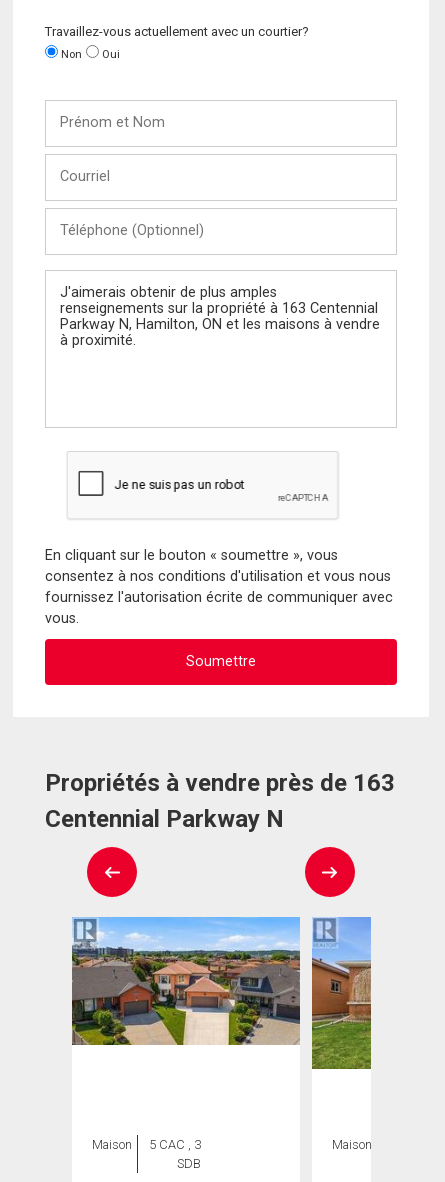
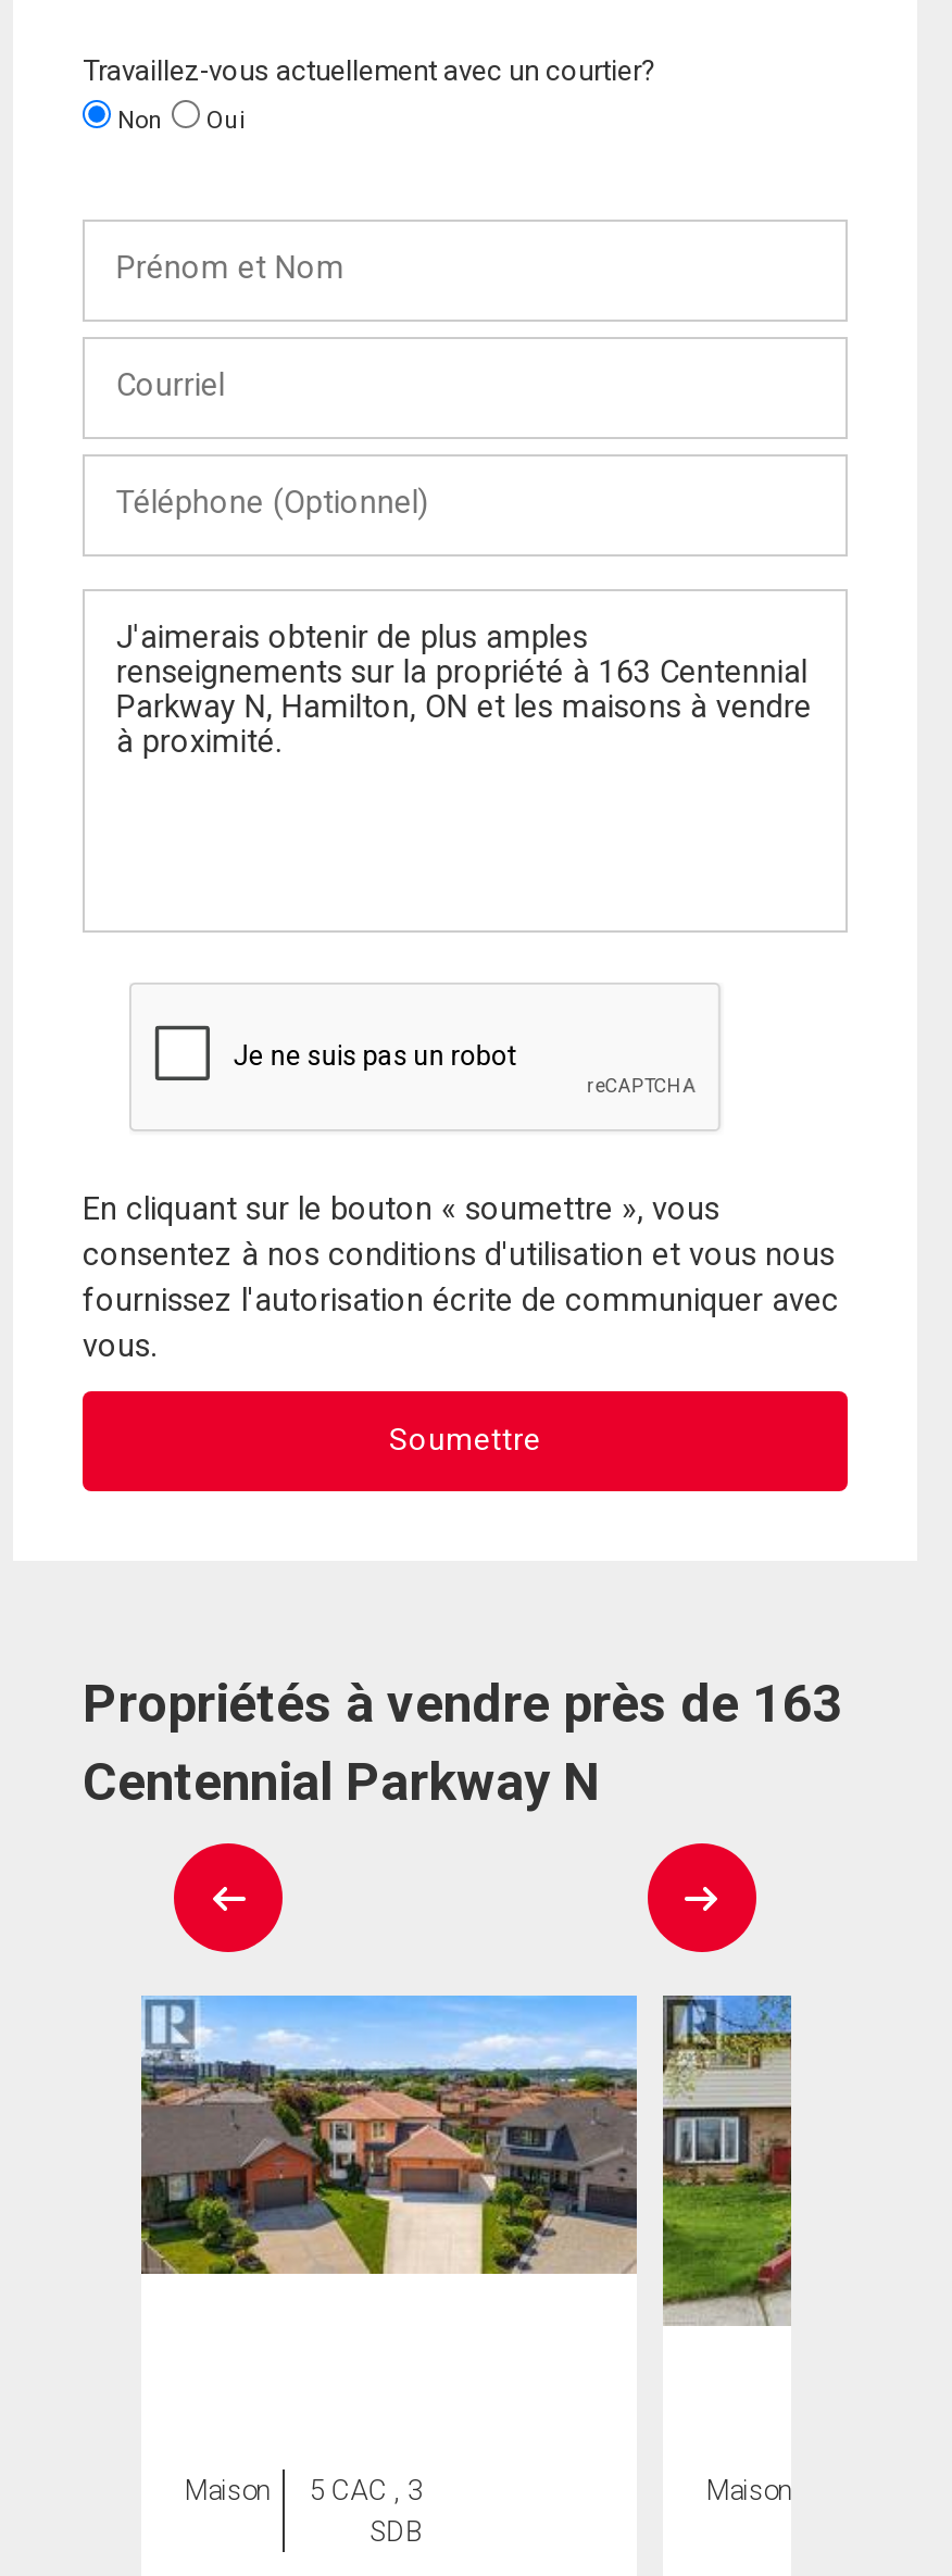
- [image]
+ [image]
